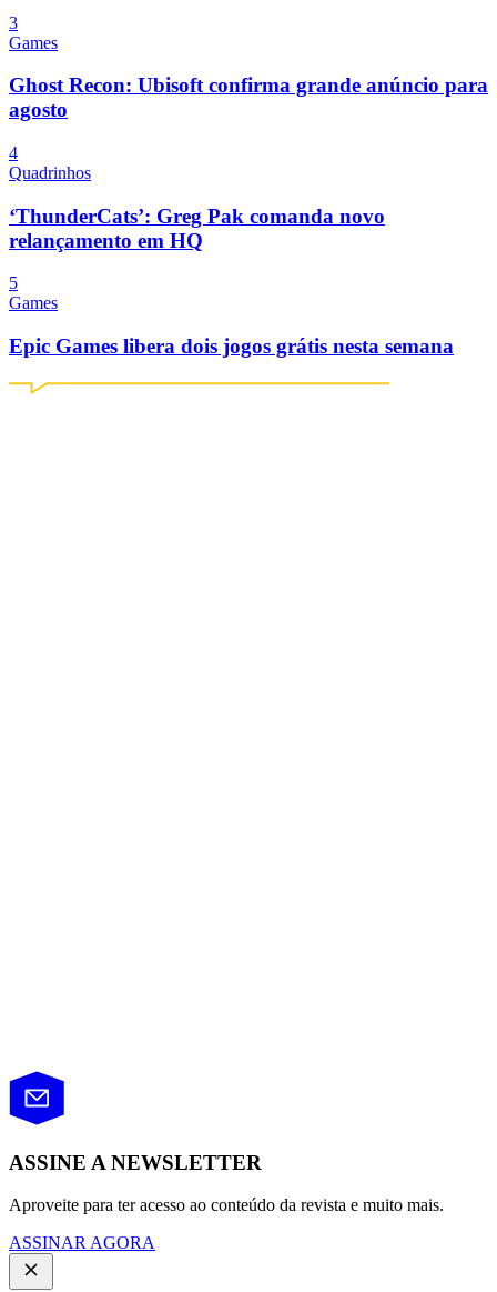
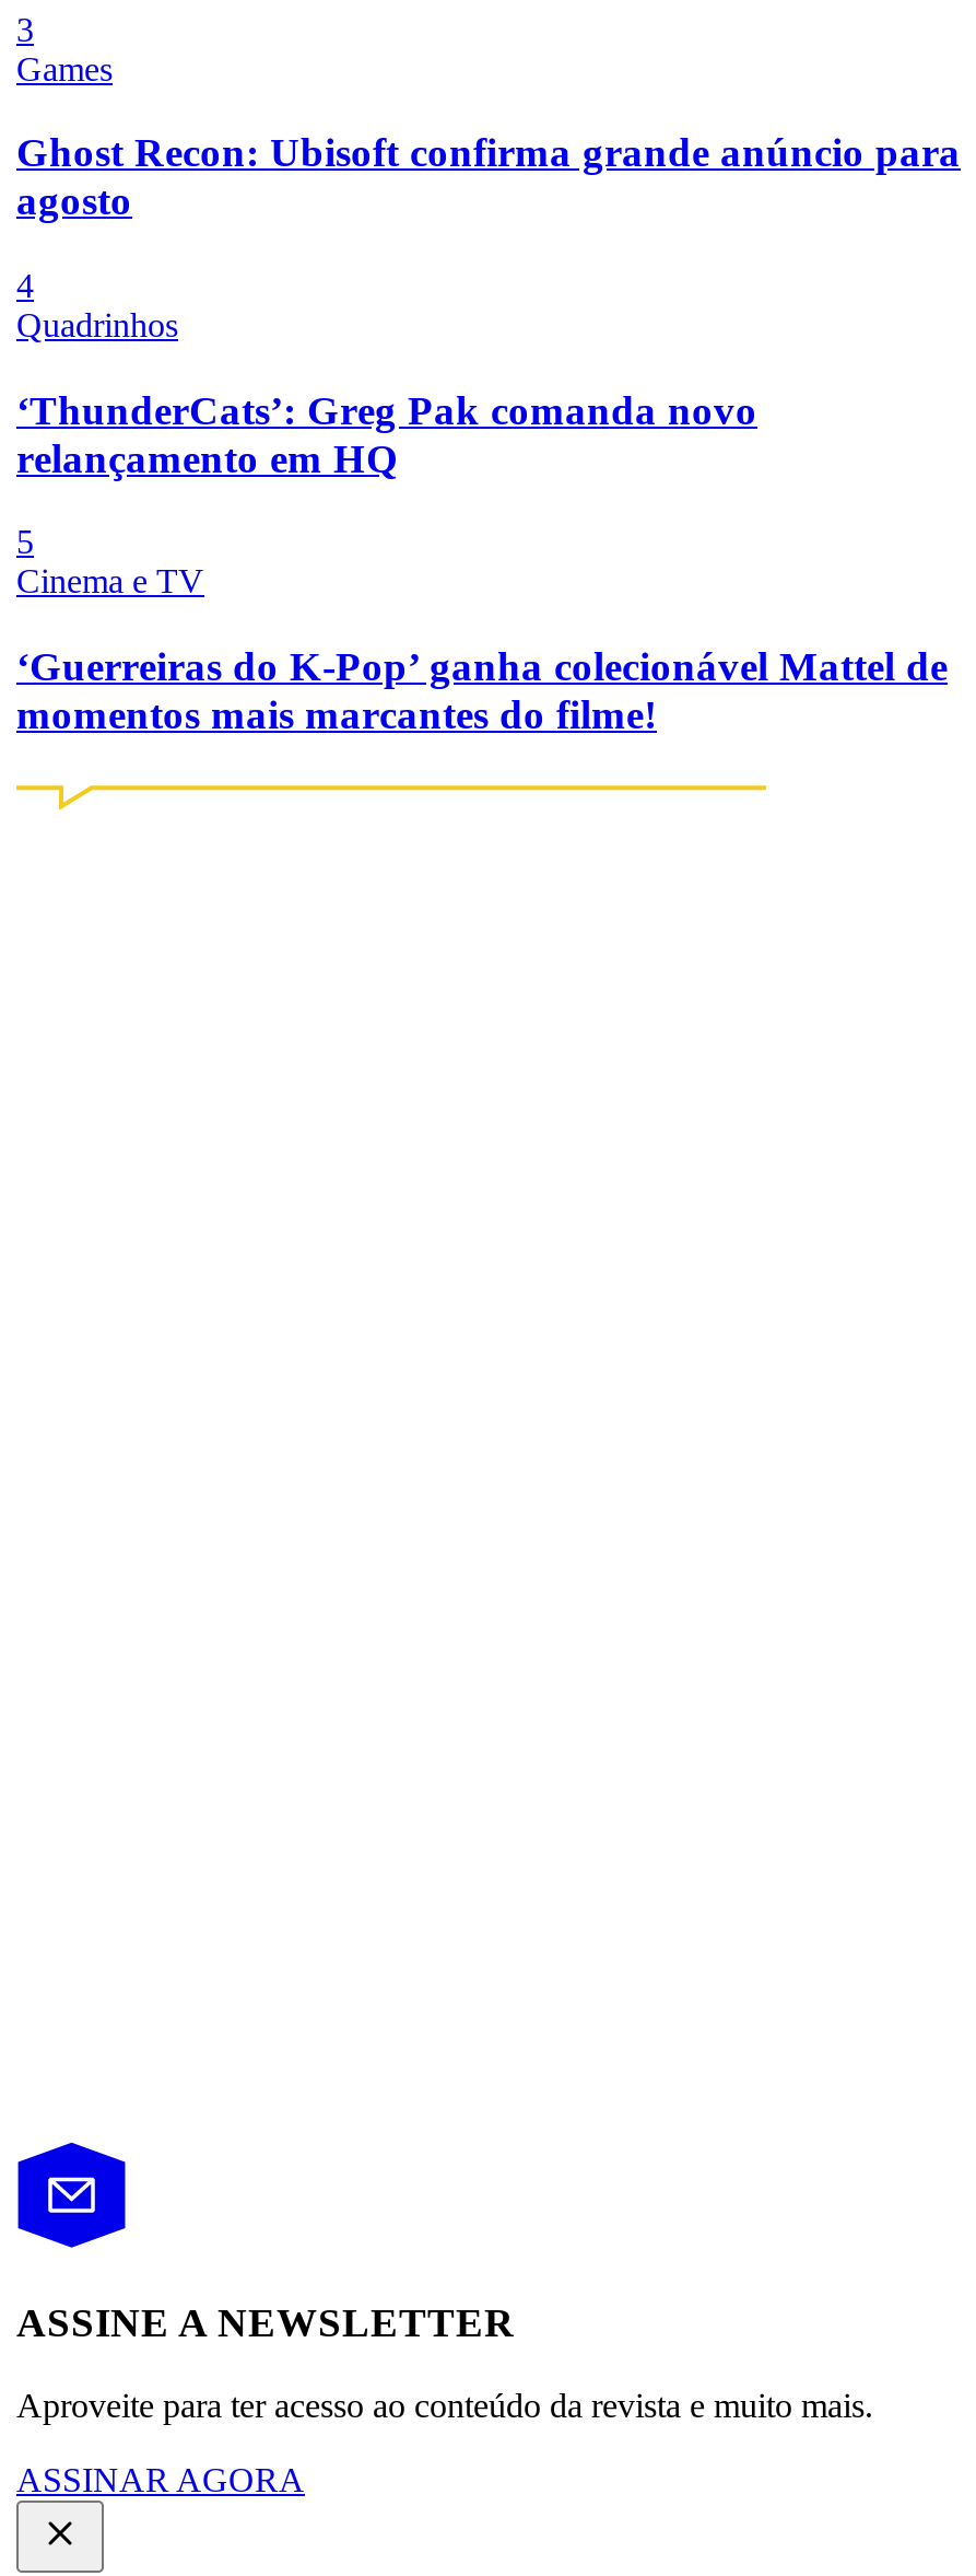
- Games
+ Cinema e TV

- Epic Games libera dois jogos grátis nesta semana
+ ‘Guerreiras do K-Pop’ ganha colecionável Mattel de
+ momentos mais marcantes do filme!
